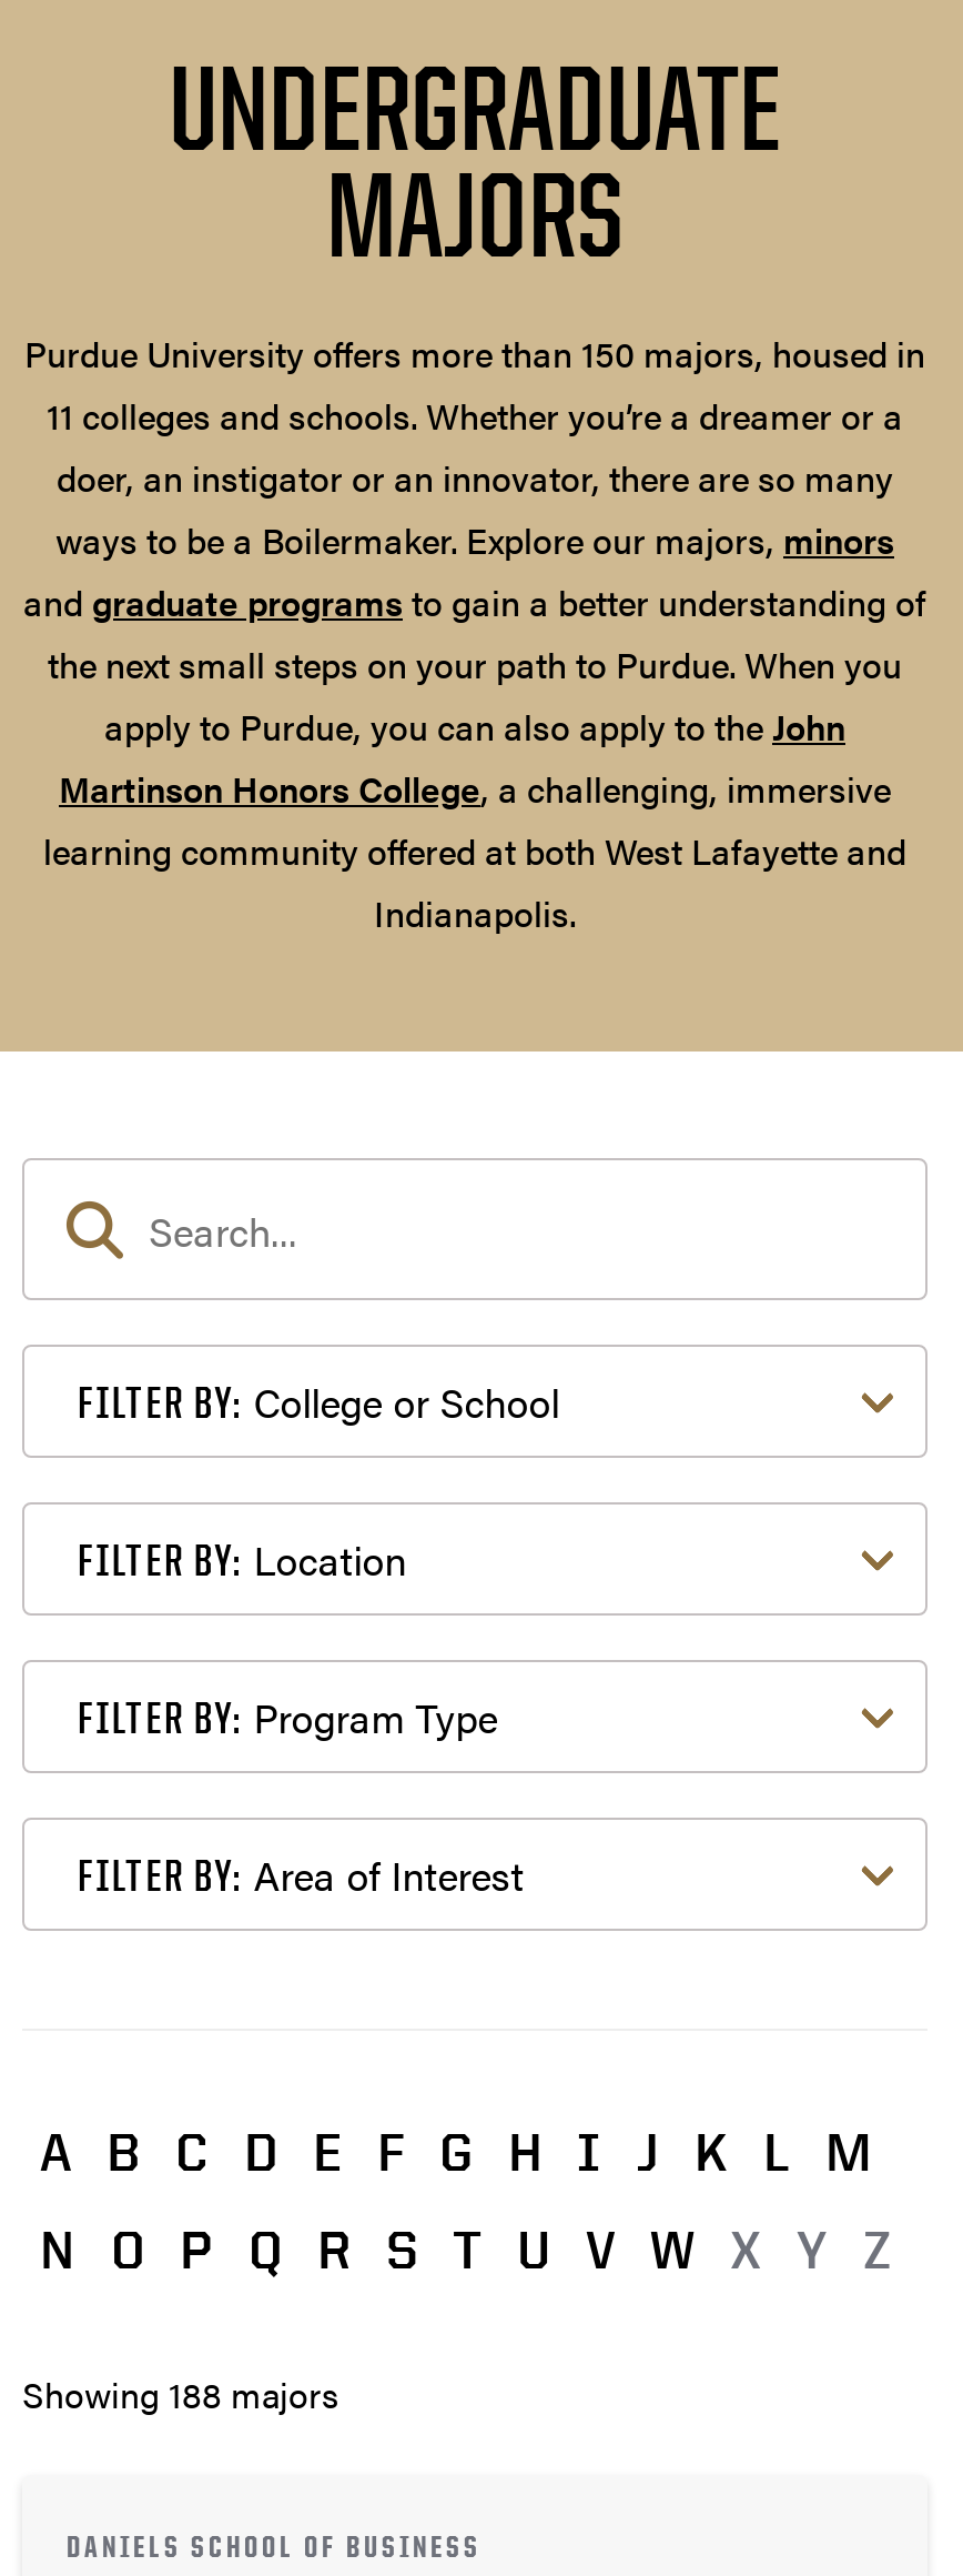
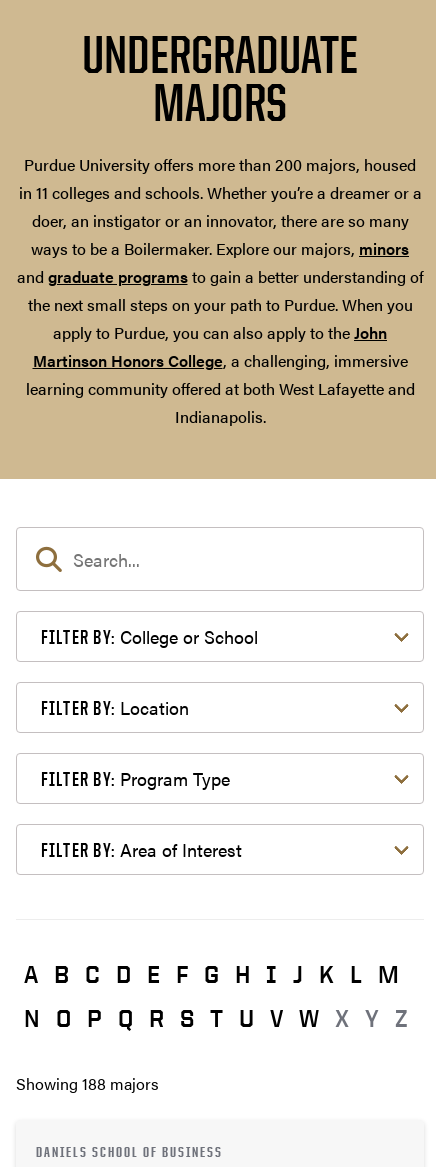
- Purdue University offers more than 150 majors, housed in
- 11 colleges and schools. Whether you’re a dreamer or a
+ Purdue University offers more than 200 majors, housed
+ in 11 colleges and schools. Whether you’re a dreamer or a
